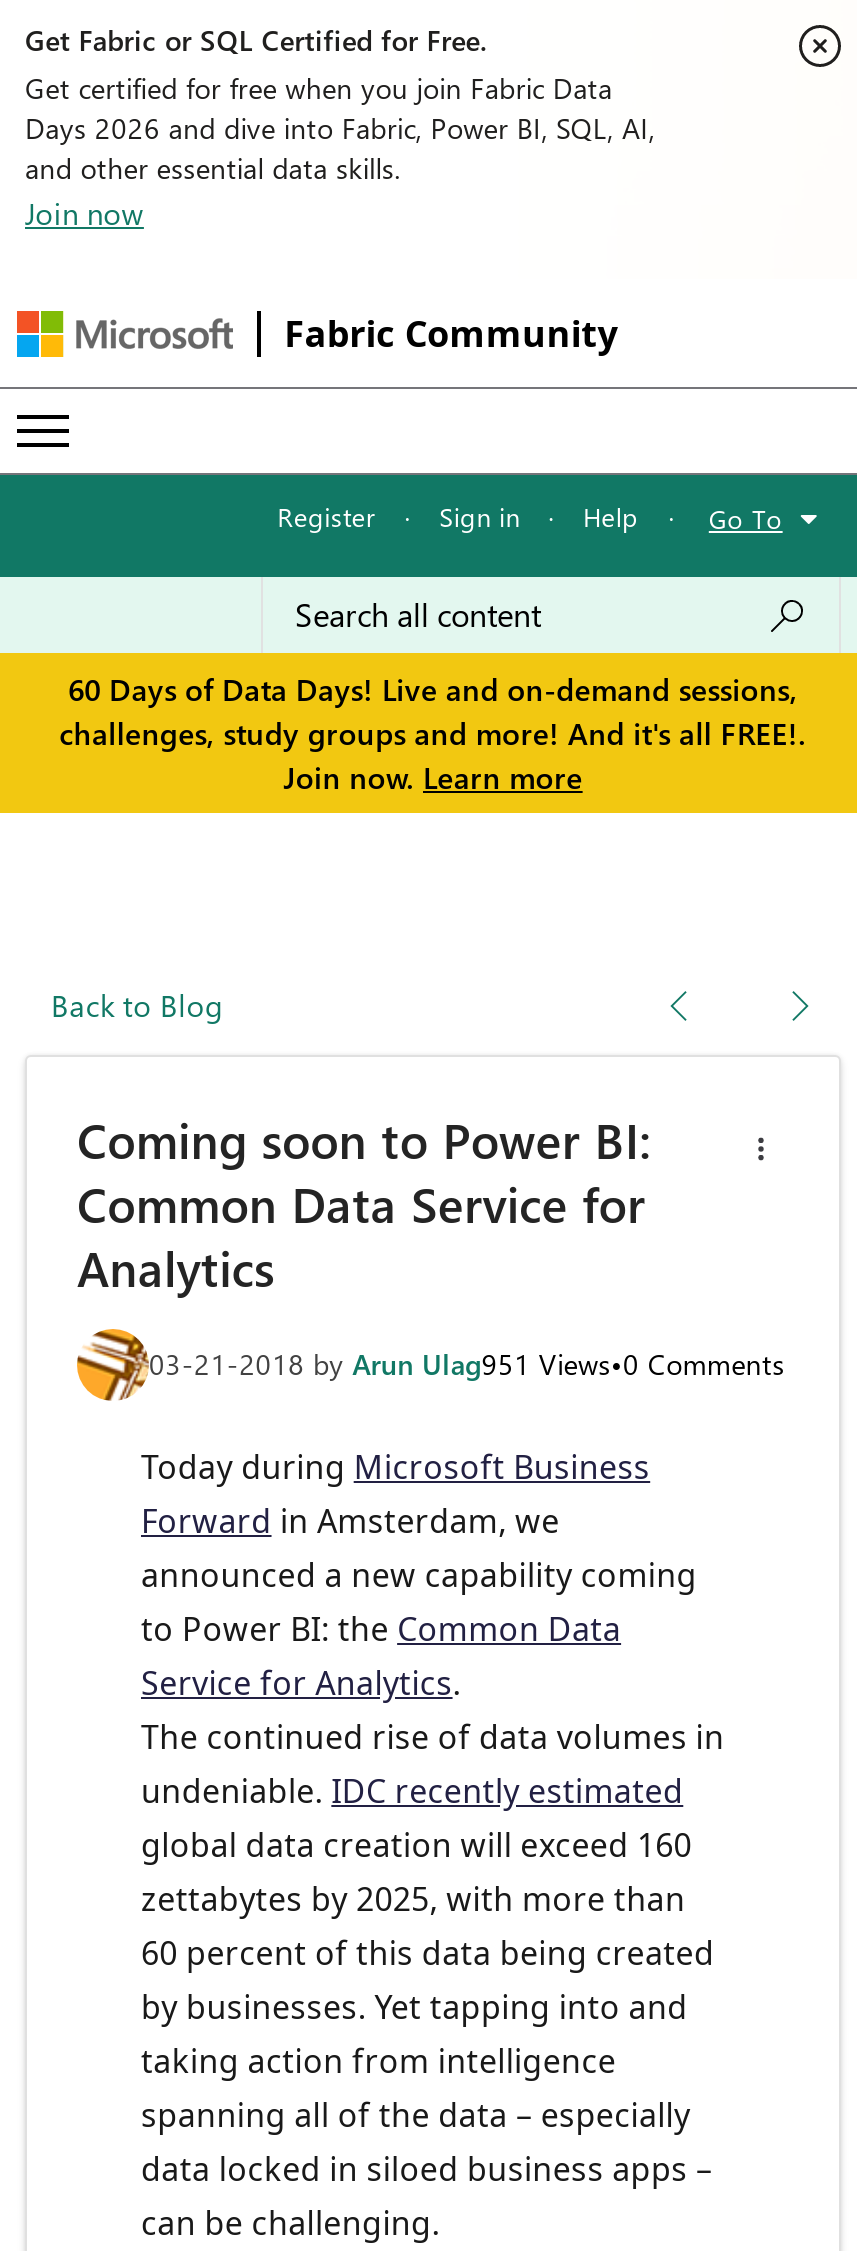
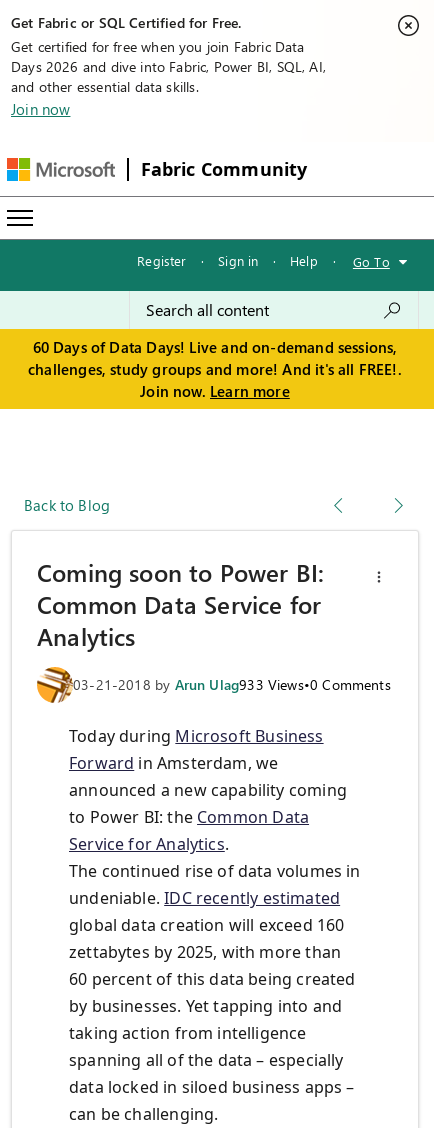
- 03-21-2018 by Arun Ulag951 Views•0 Comments
+ 03-21-2018 by Arun Ulag933 Views•0 Comments
